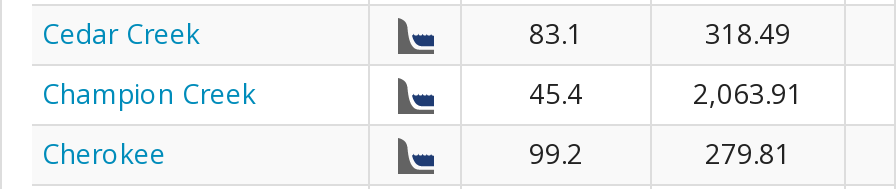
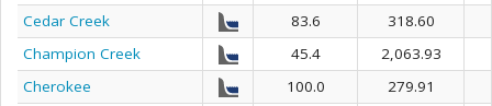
- 83.1
+ 83.6

- 318.49
+ 318.60

- 2,063.91
+ 2,063.93

- 99.2
+ 100.0

- 279.81
+ 279.91
